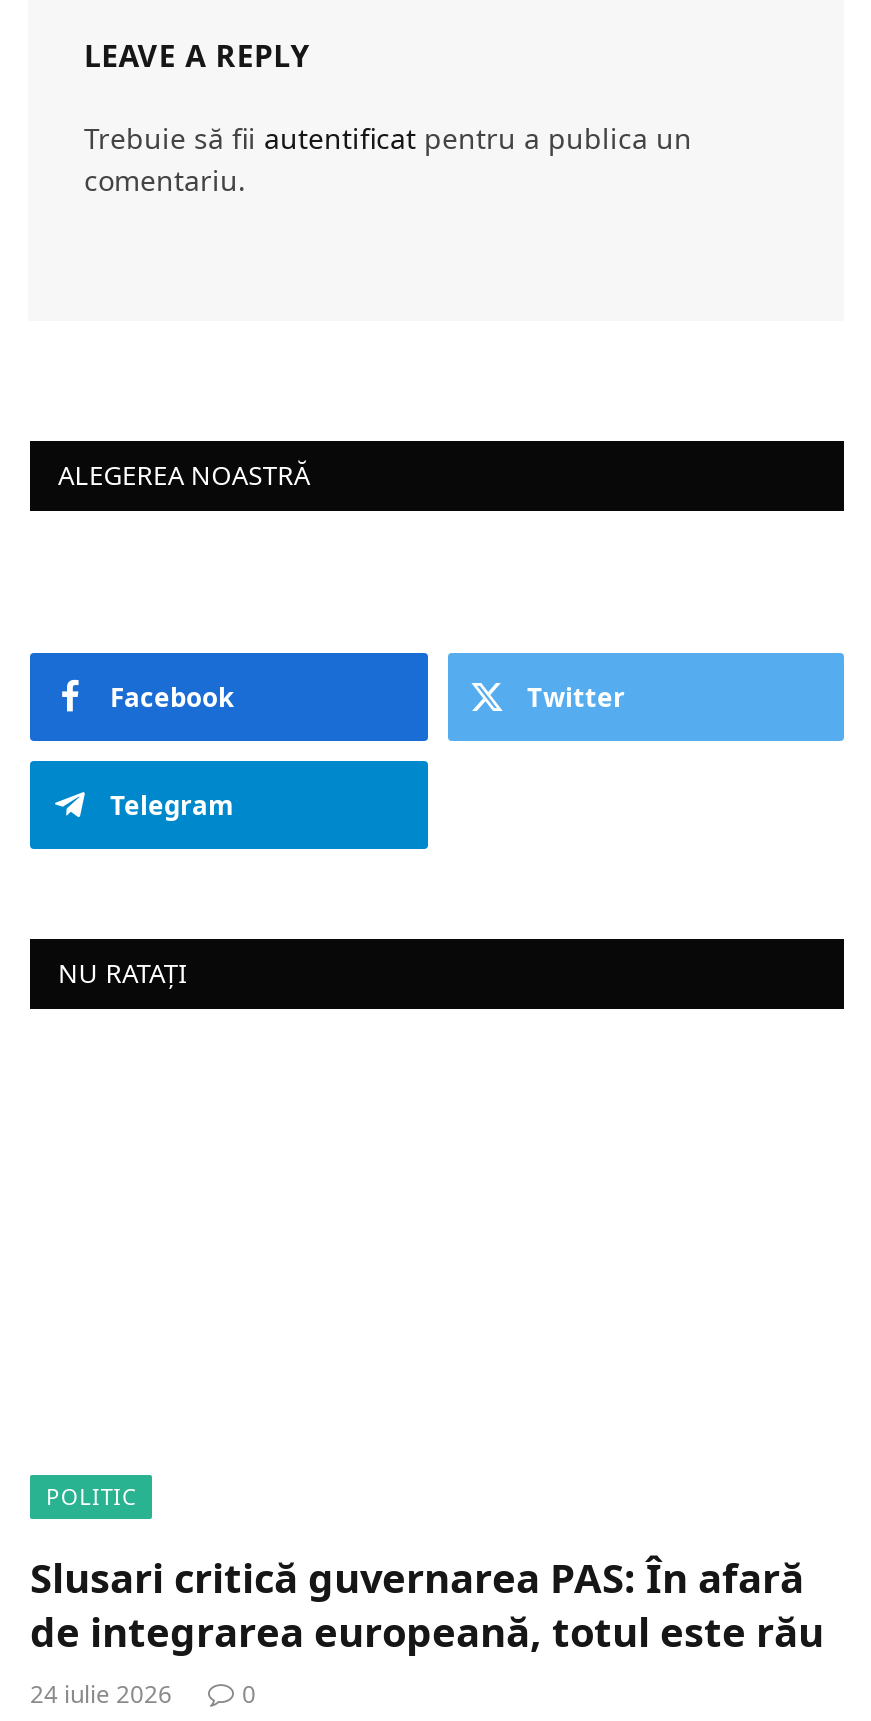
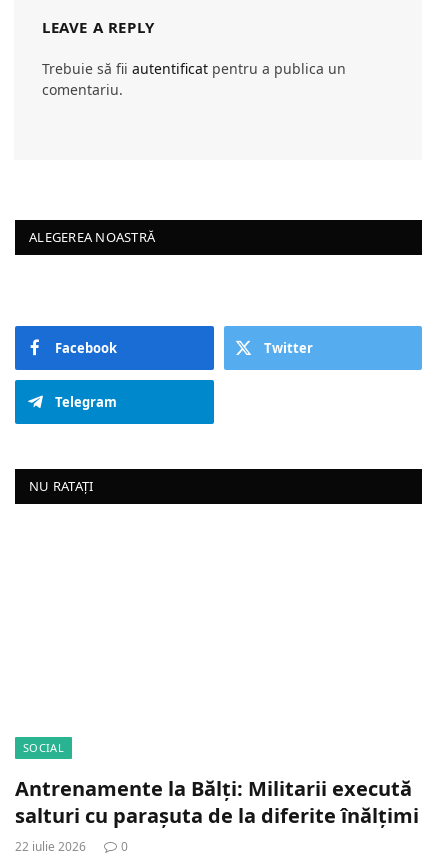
- POLITIC
+ SOCIAL

- Slusari critică guvernarea PAS: În afară
- de integrarea europeană, totul este rău
- 24 iulie 2026
+ Antrenamente la Bălți: Militarii execută
+ salturi cu parașuta de la diferite înălțimi
+ 22 iulie 2026
